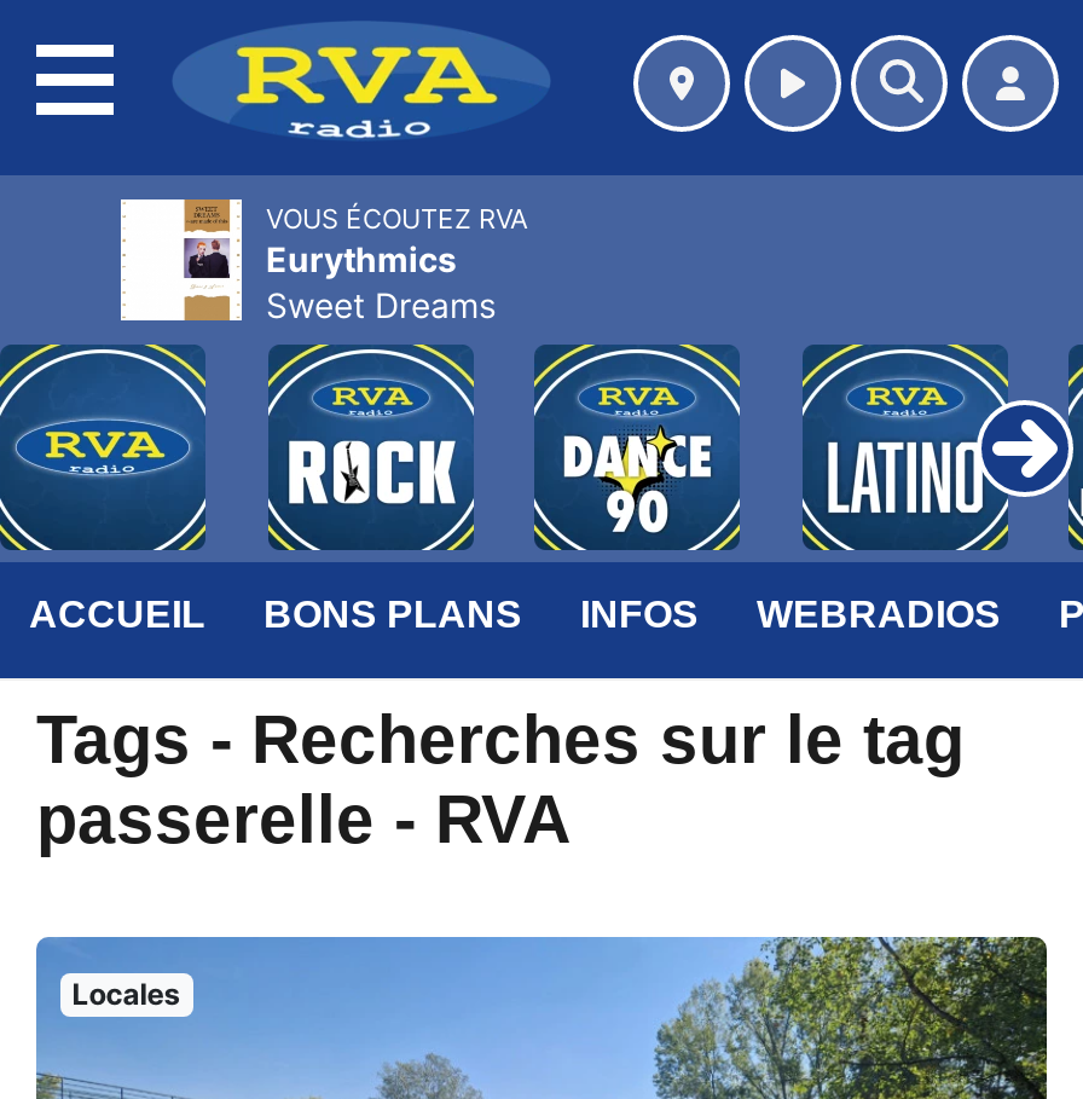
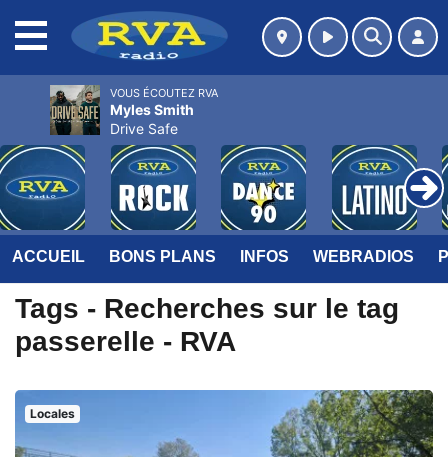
- [image]
- Eurythmics
- Sweet Dreams
+ [image]
+ Myles Smith
+ Drive Safe
